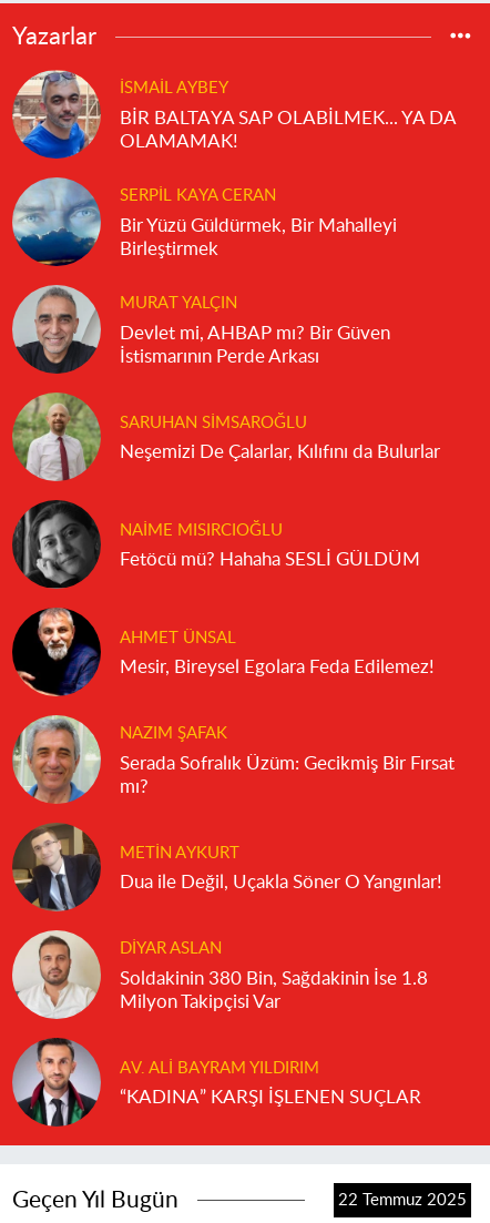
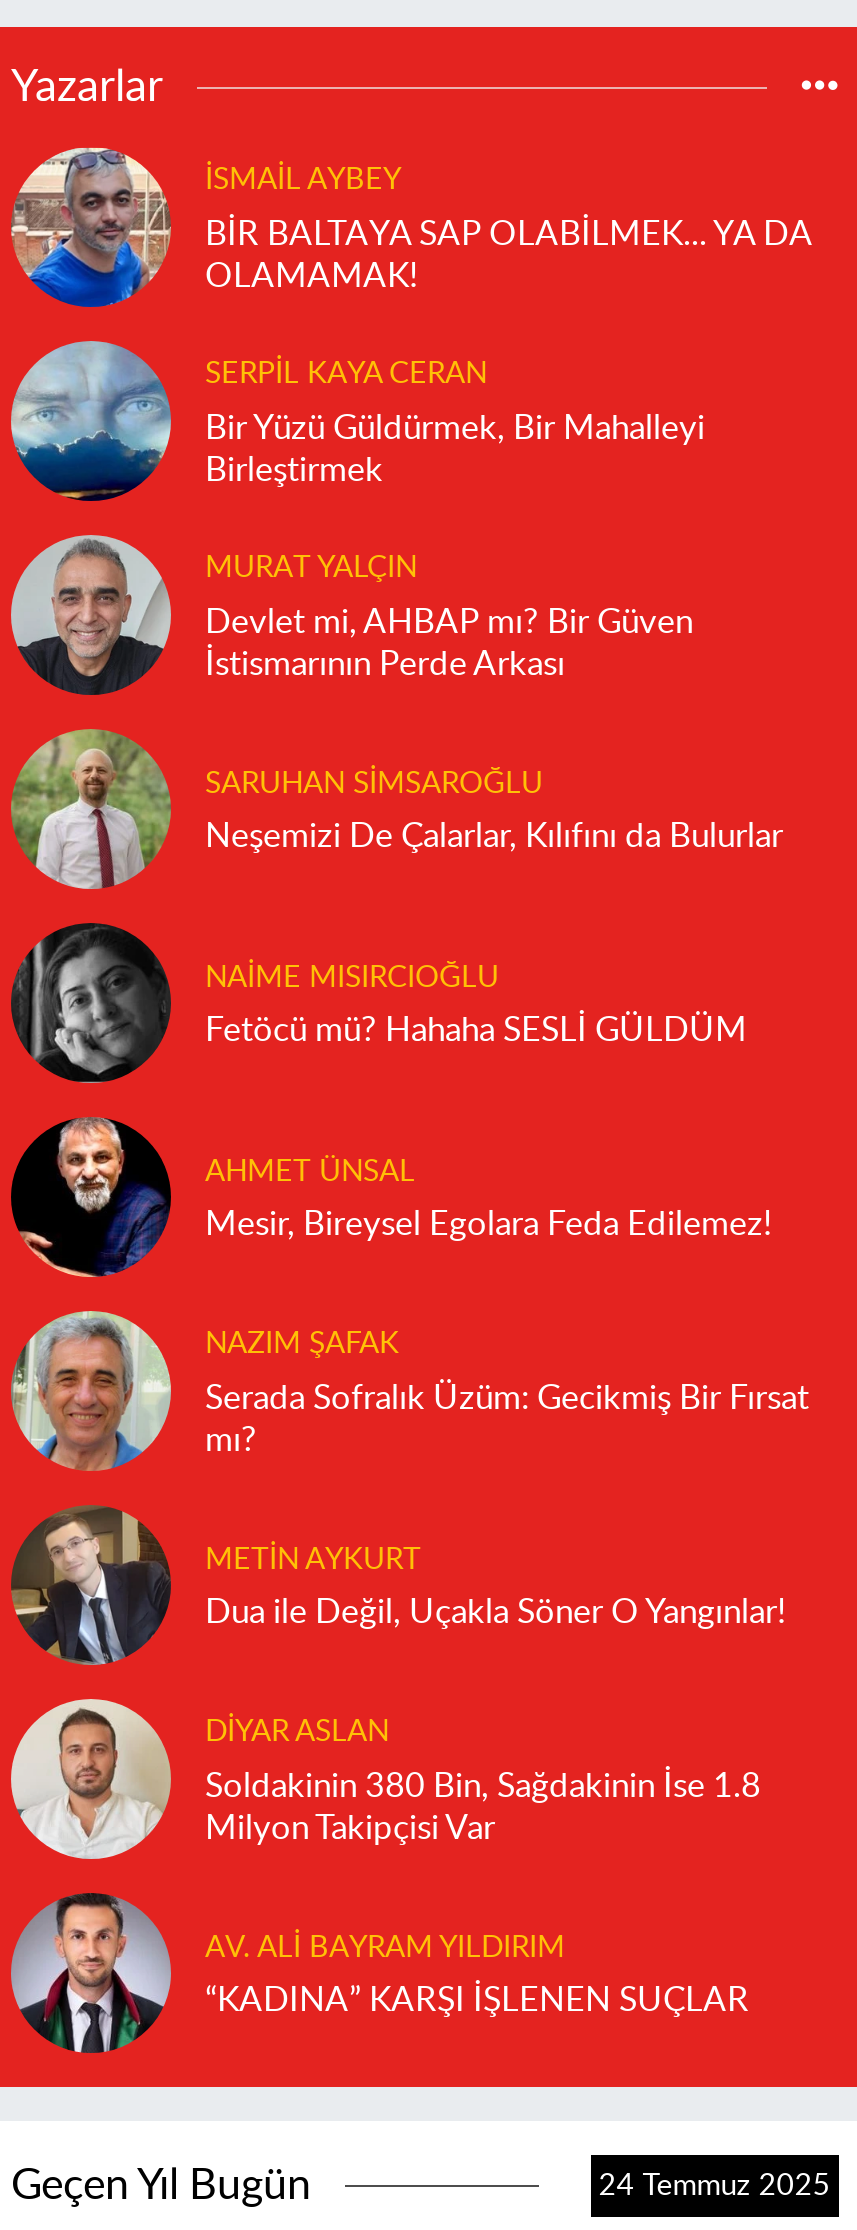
- 22 Temmuz 2025
+ 24 Temmuz 2025
